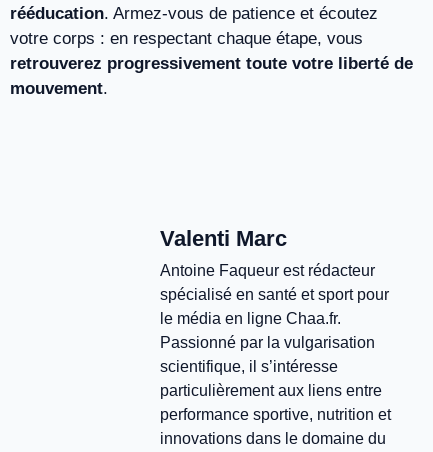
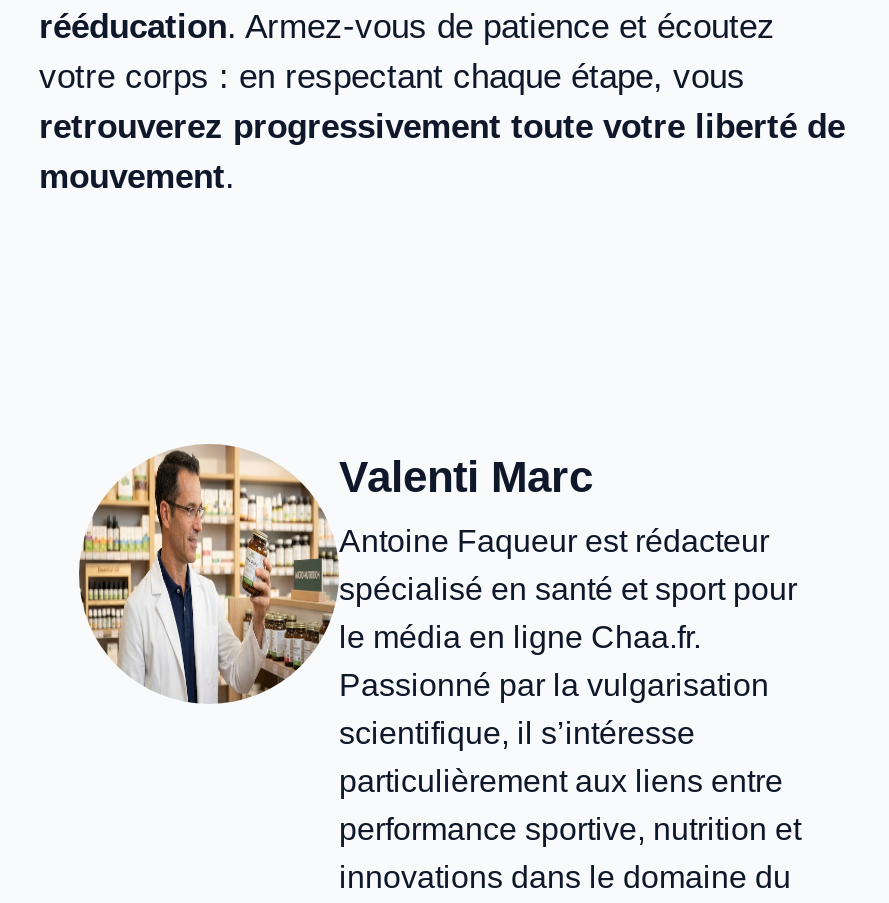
+ [image]
